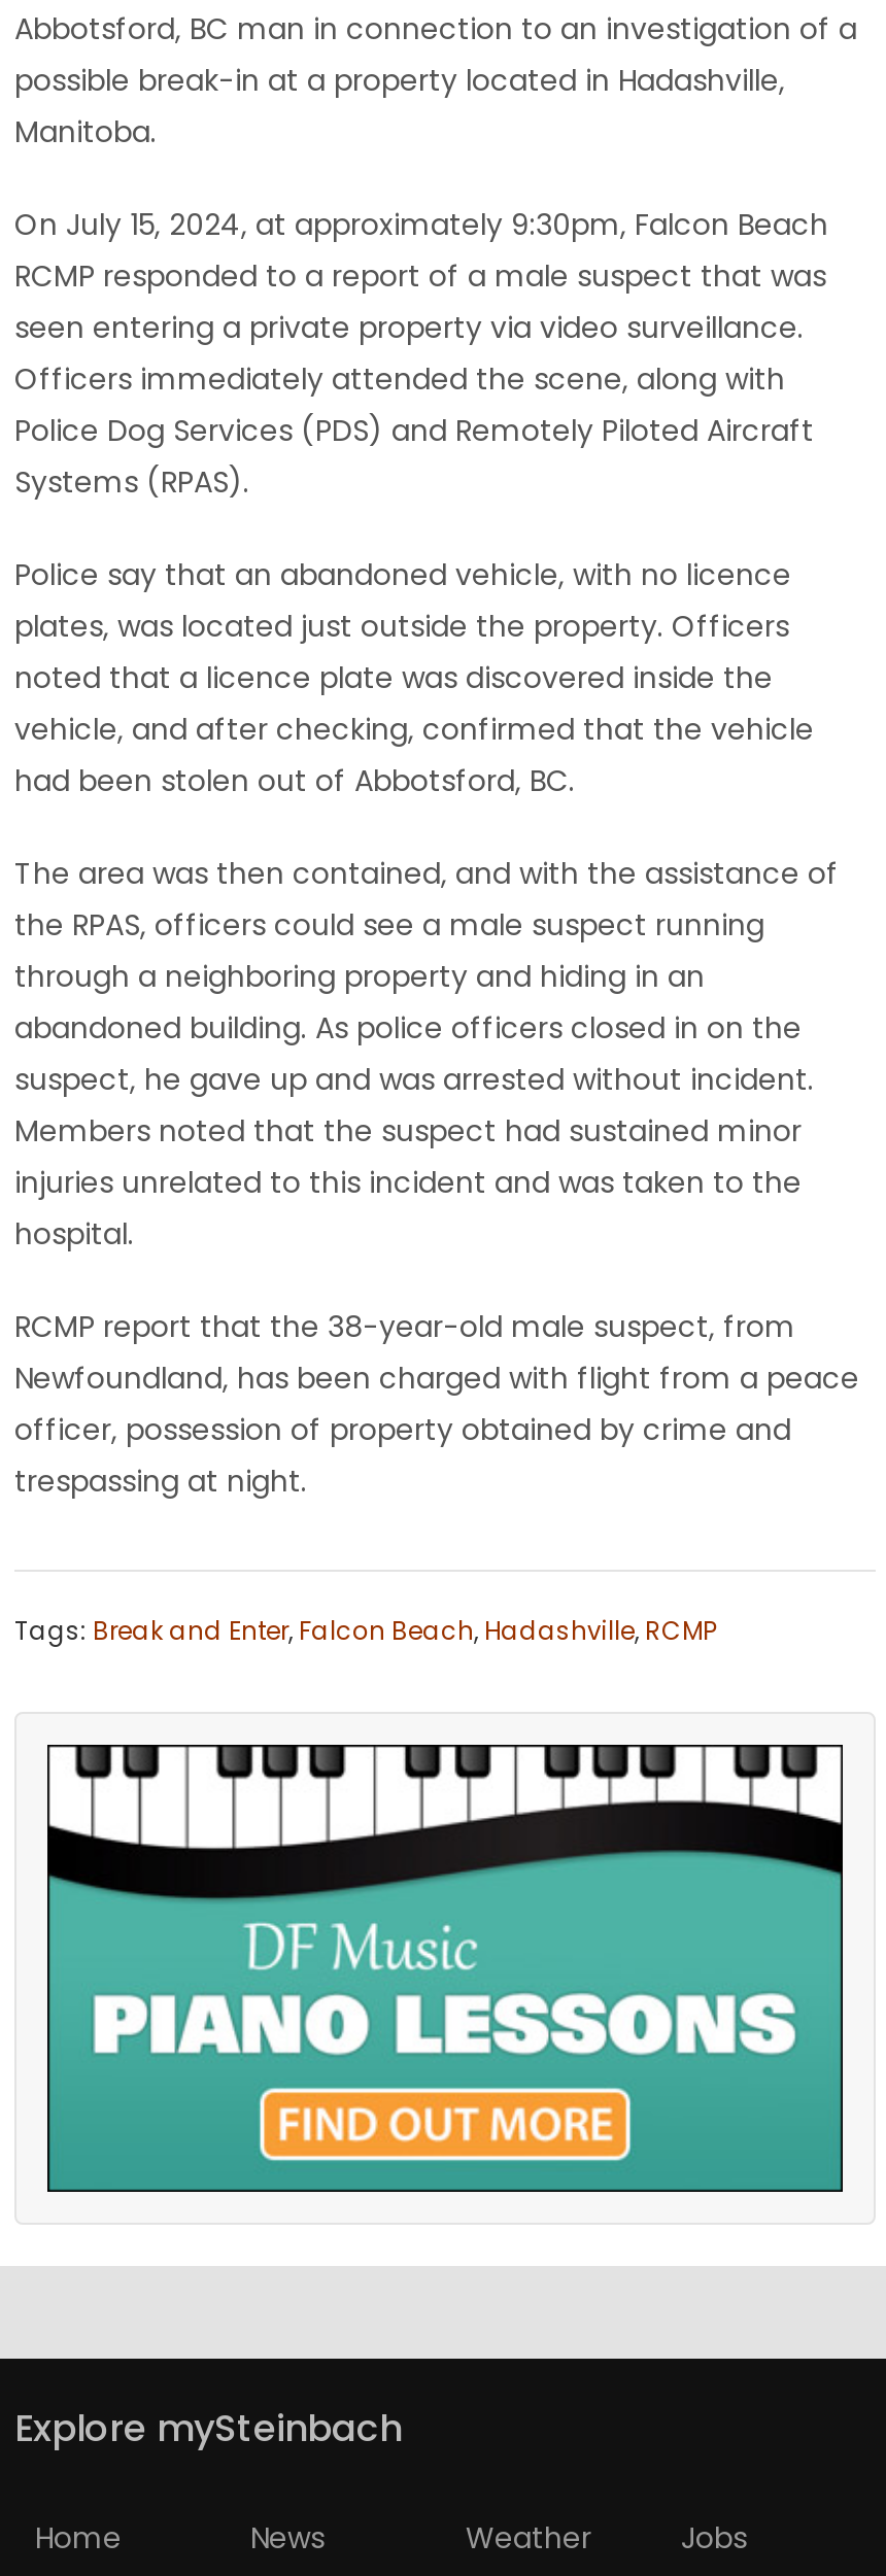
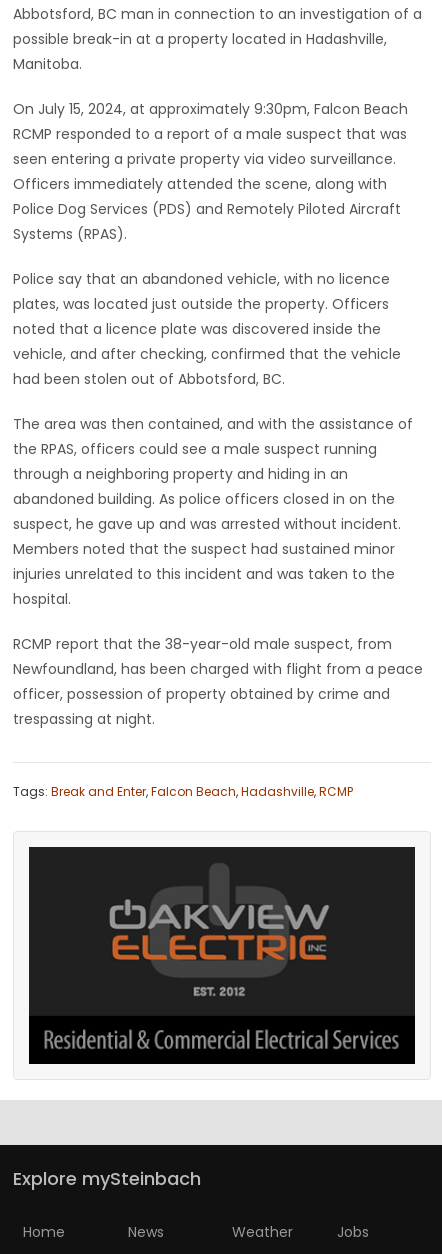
- [image]
+ [image]
